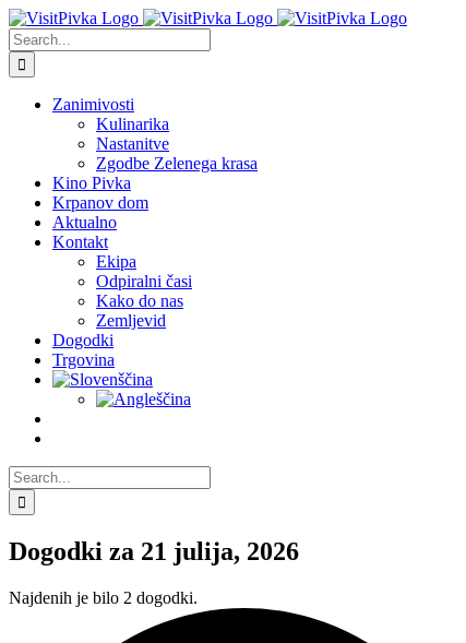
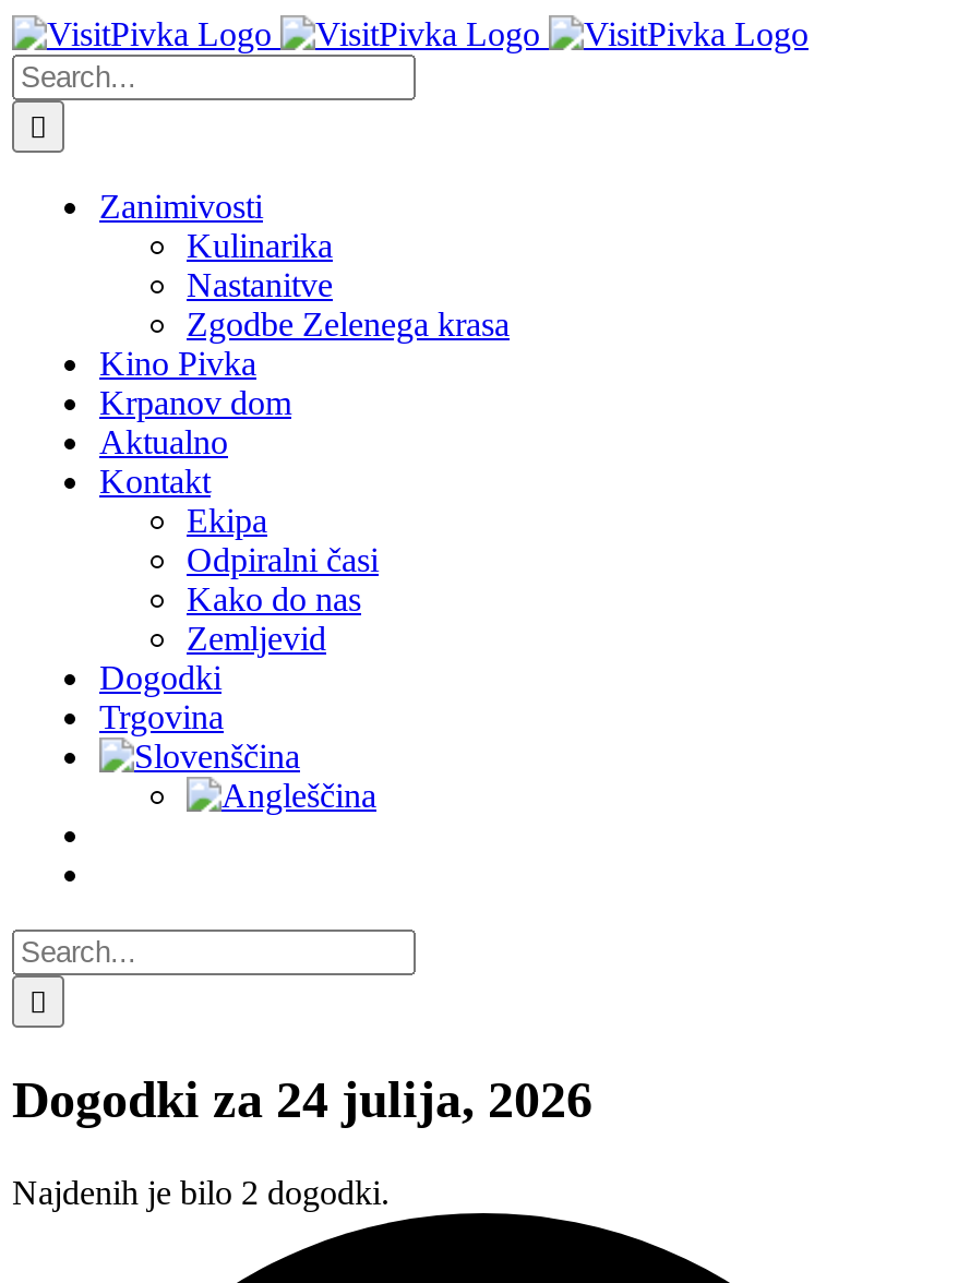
- Dogodki za 21 julija, 2026
+ Dogodki za 24 julija, 2026
